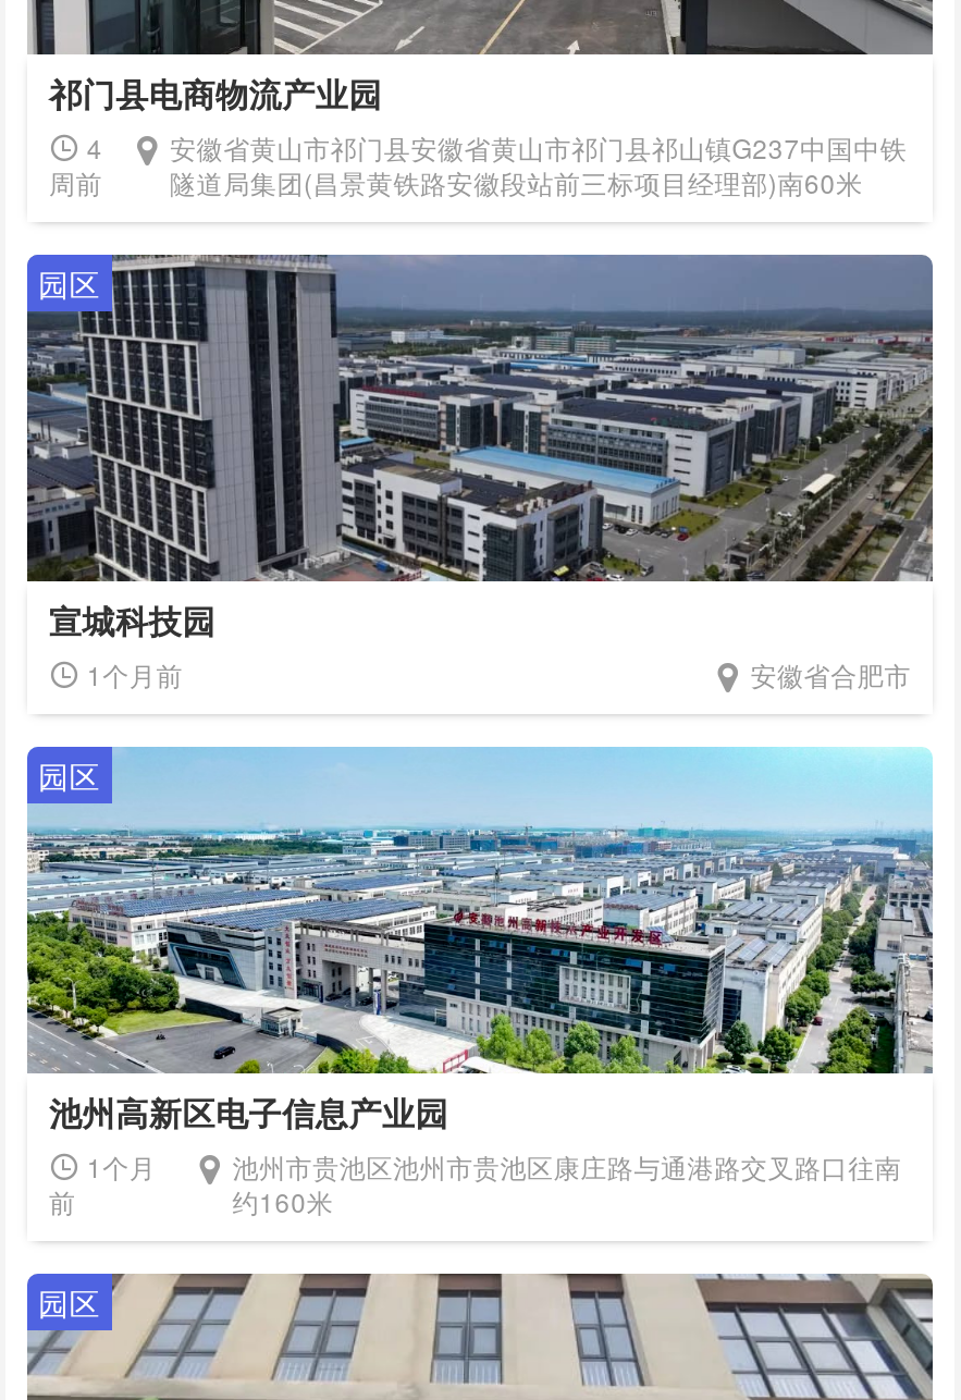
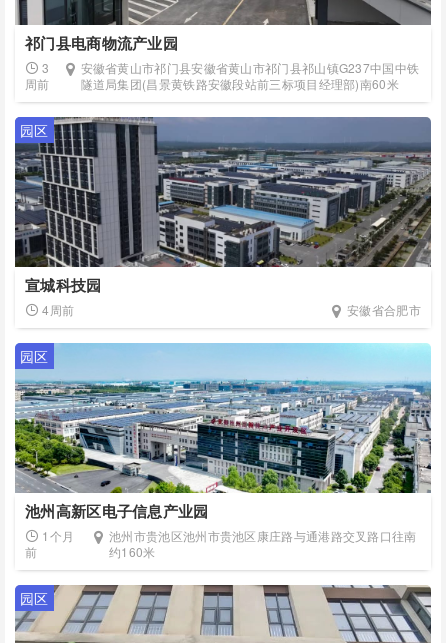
- 4 安徽省黄山市祁门县安徽省黄山市祁门县祁山镇G237中国中铁
+ 3 安徽省黄山市祁门县安徽省黄山市祁门县祁山镇G237中国中铁

- 1个月前
+ 4周前
